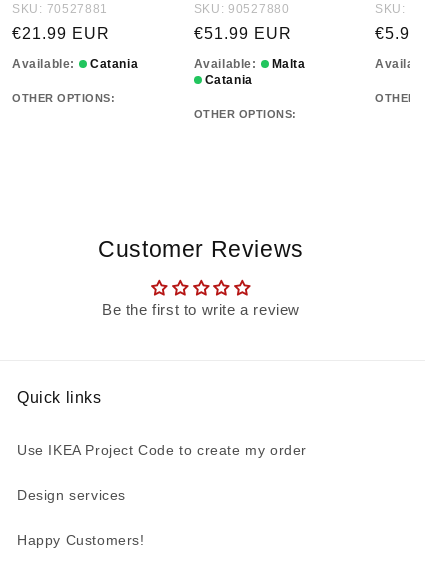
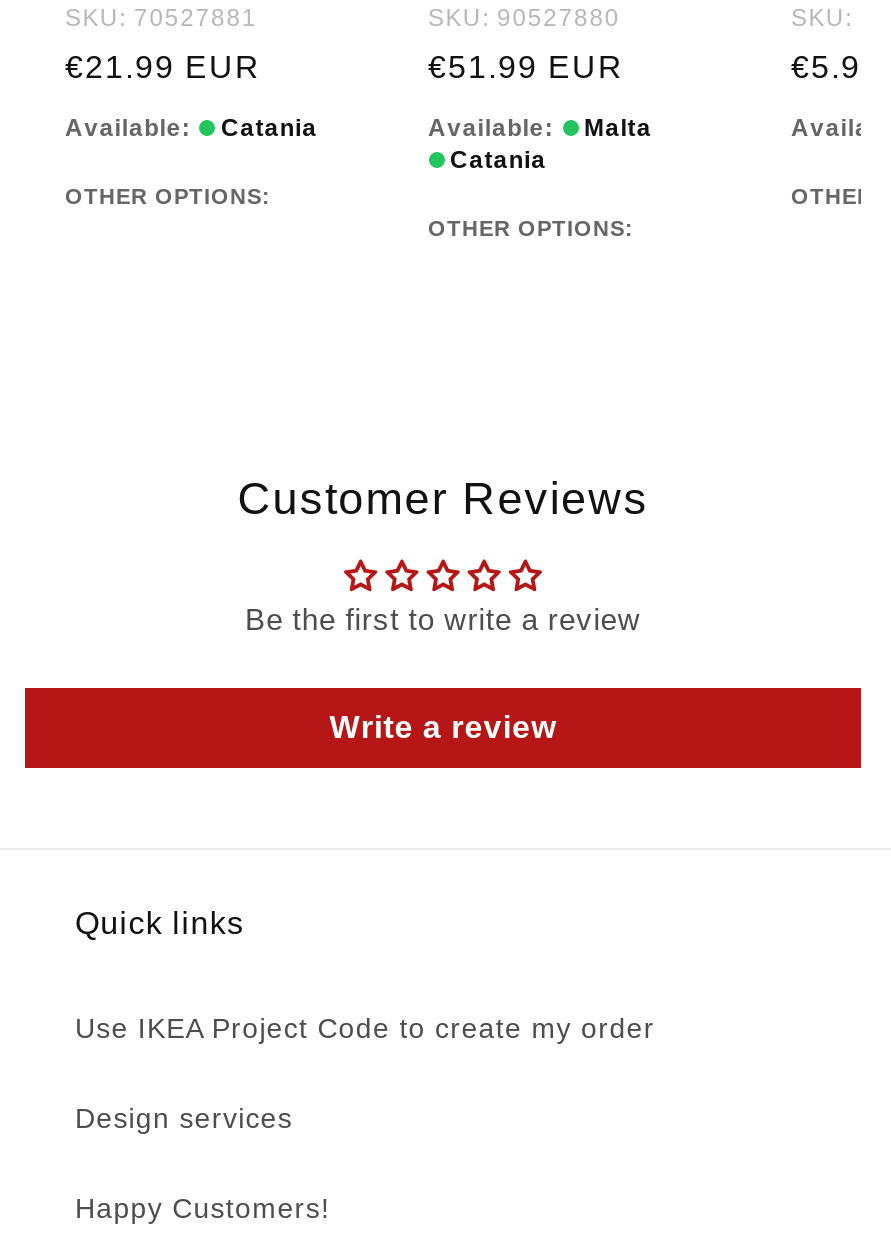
+ Write a review
